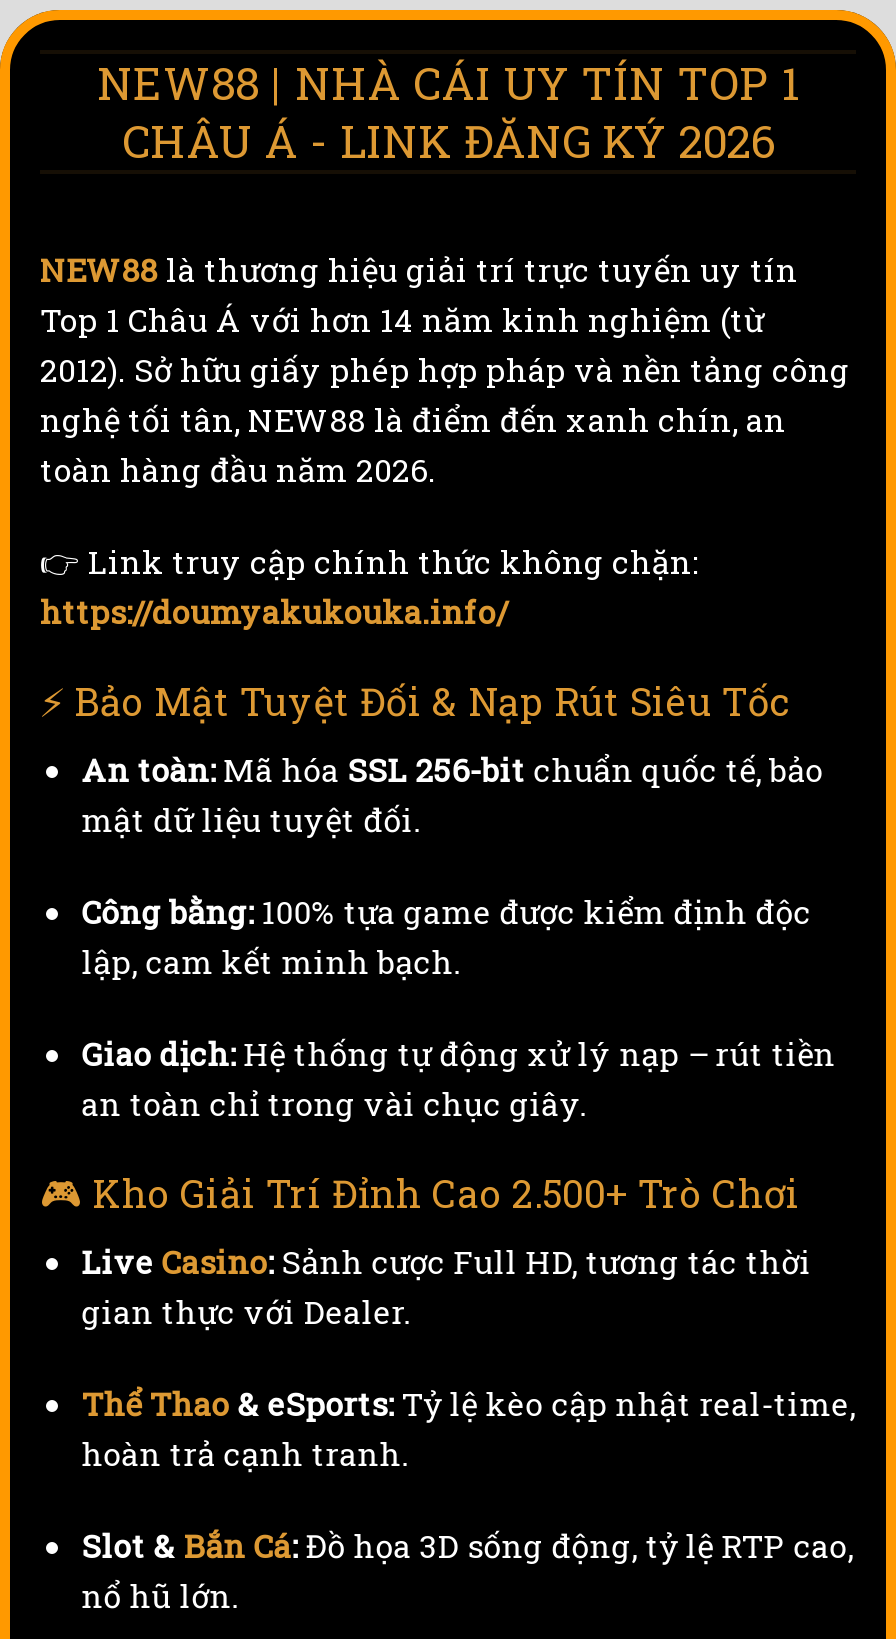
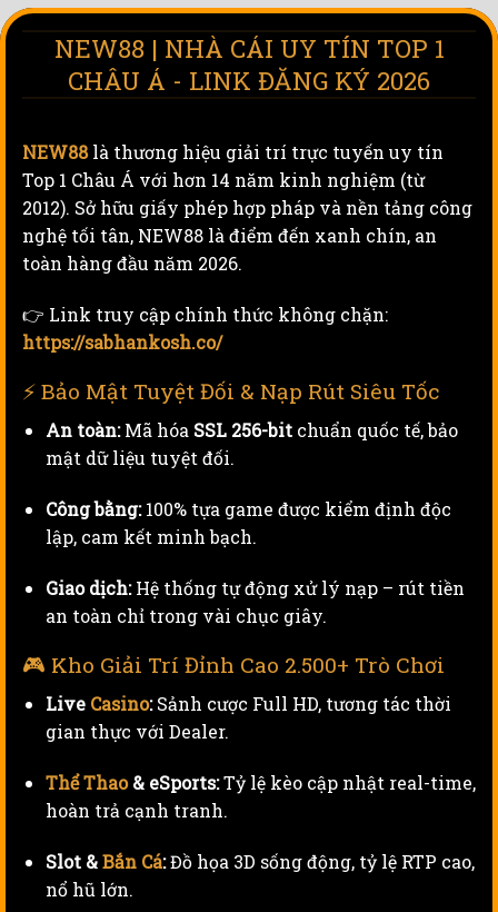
- https://doumyakukouka.info/
+ https://sabhankosh.co/
